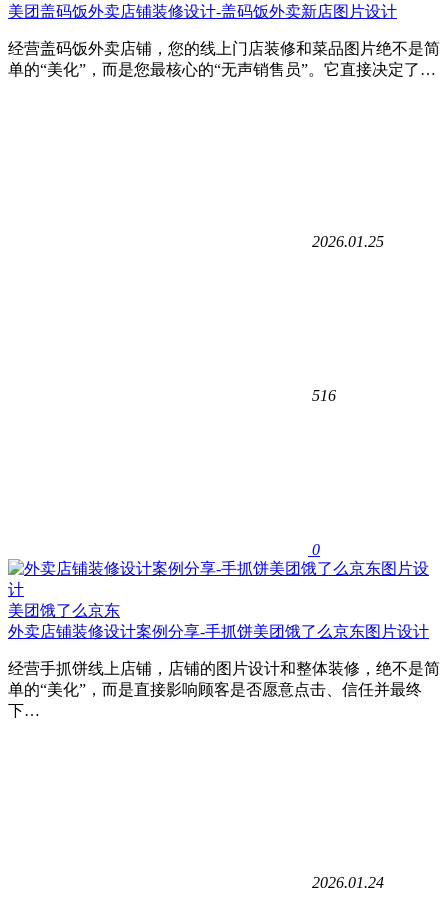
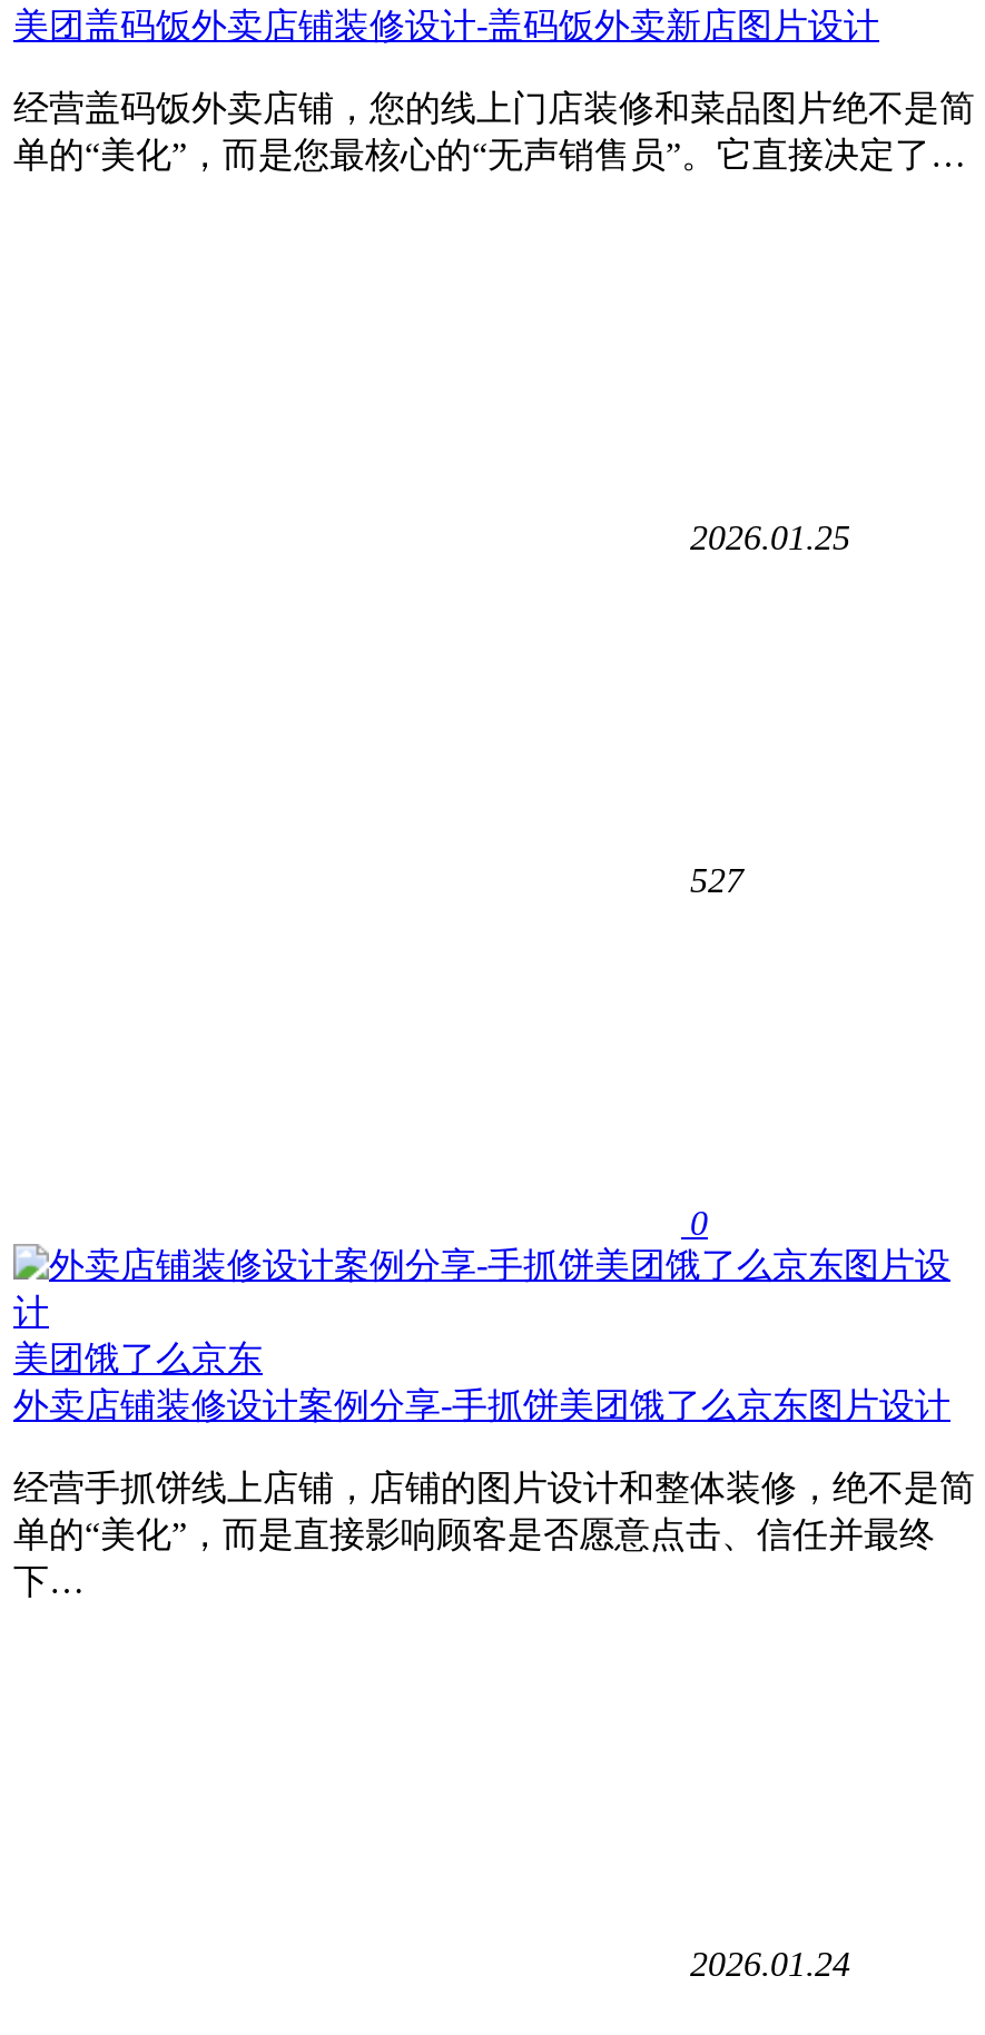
- 516
+ 527
